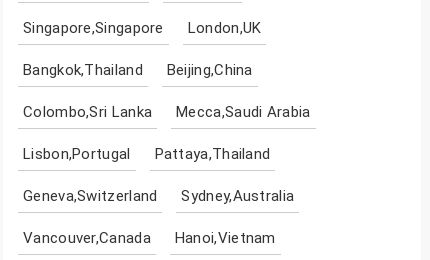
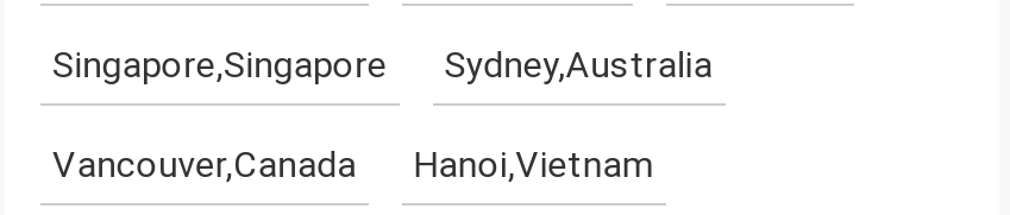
- London,UK
- Bangkok,Thailand
- Beijing,China
- Colombo,Sri Lanka
- Mecca,Saudi Arabia
- Lisbon,Portugal
- Pattaya,Thailand
- Geneva,Switzerland
